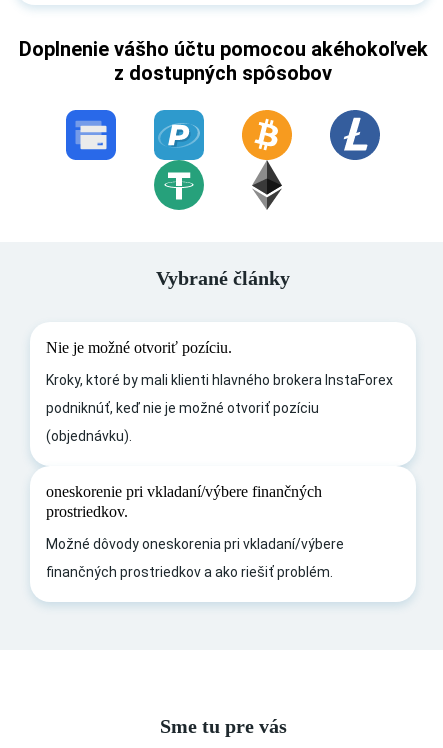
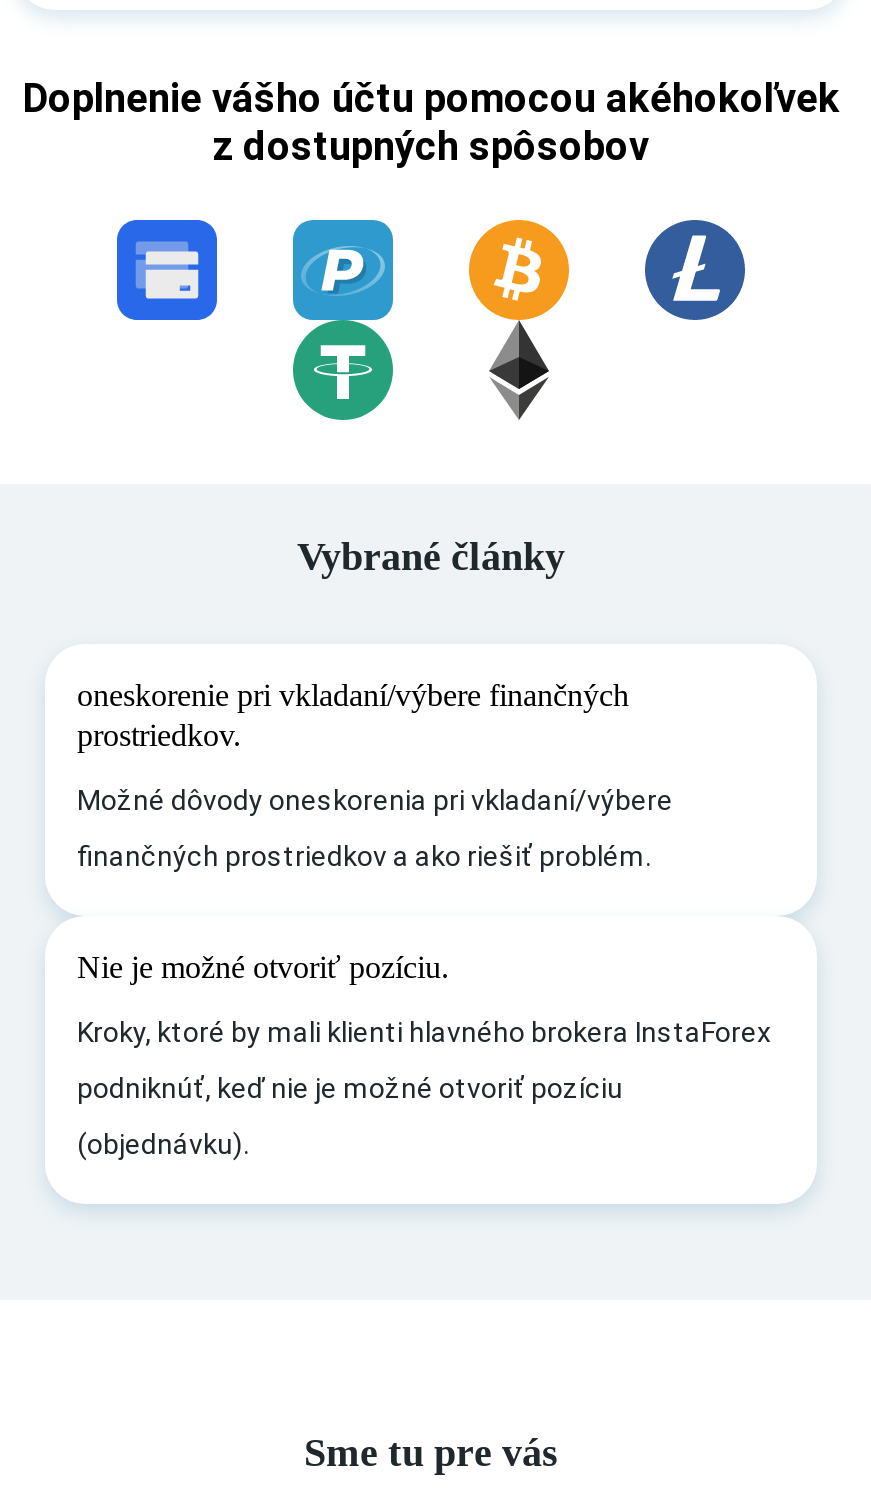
moved down: Nie je možné otvoriť pozíciu. | Kroky, ktoré by mali klienti hlavného brokera InstaForex | podniknúť, keď nie je možné otvoriť pozíciu | (objednávku).

moved up: oneskorenie pri vkladaní/výbere finančných | prostriedkov. | Možné dôvody oneskorenia pri vkladaní/výbere | finančných prostriedkov a ako riešiť problém.
